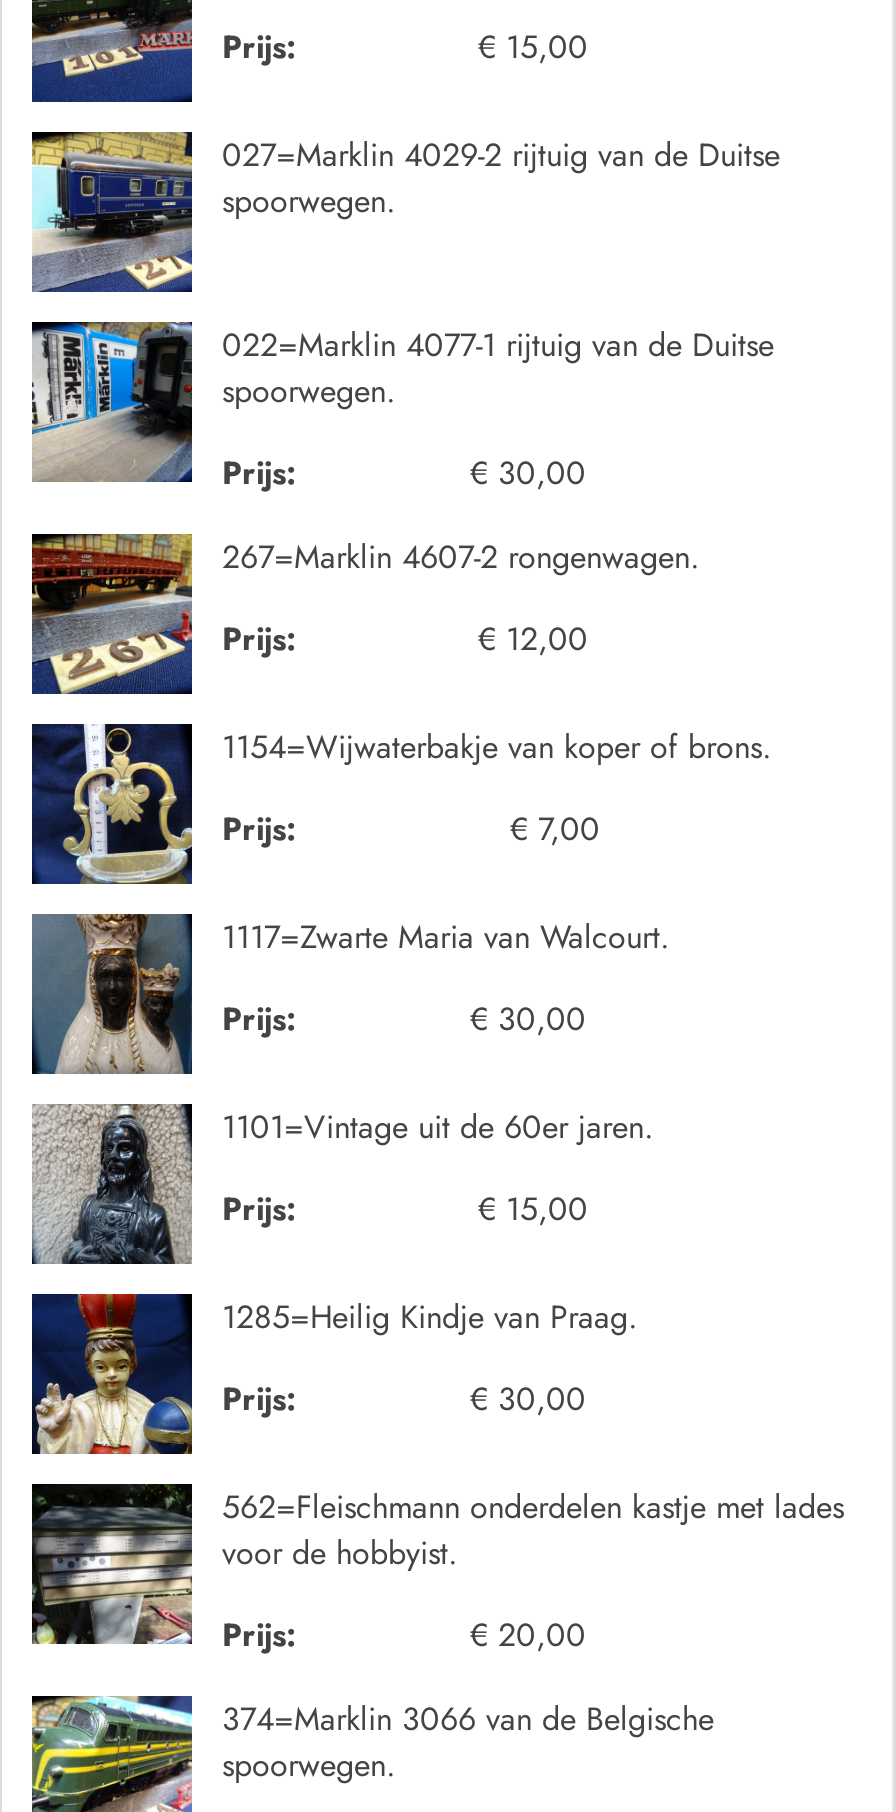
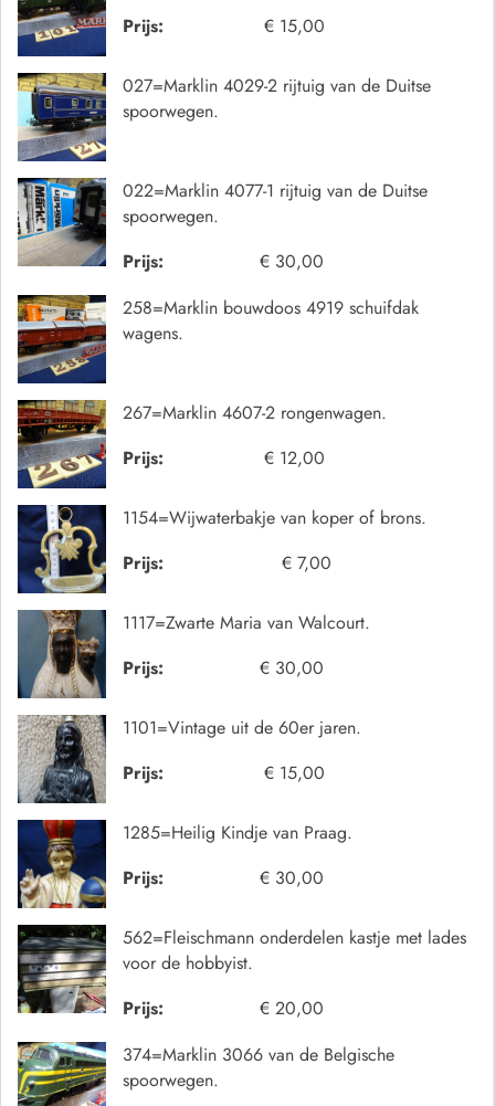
+ [image]
+ 258=Marklin bouwdoos 4919 schuifdak
+ wagens.
